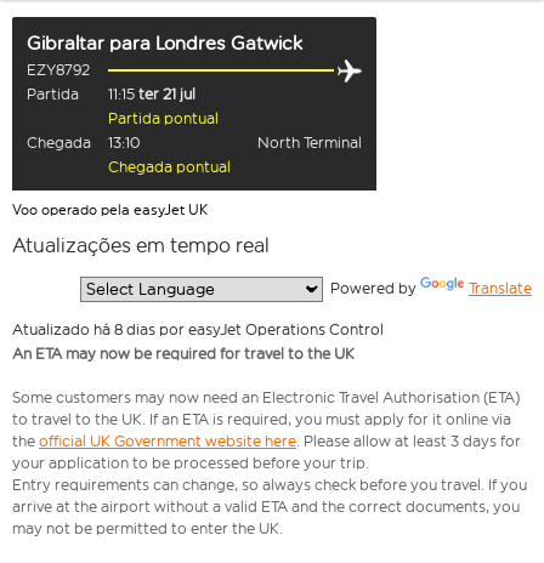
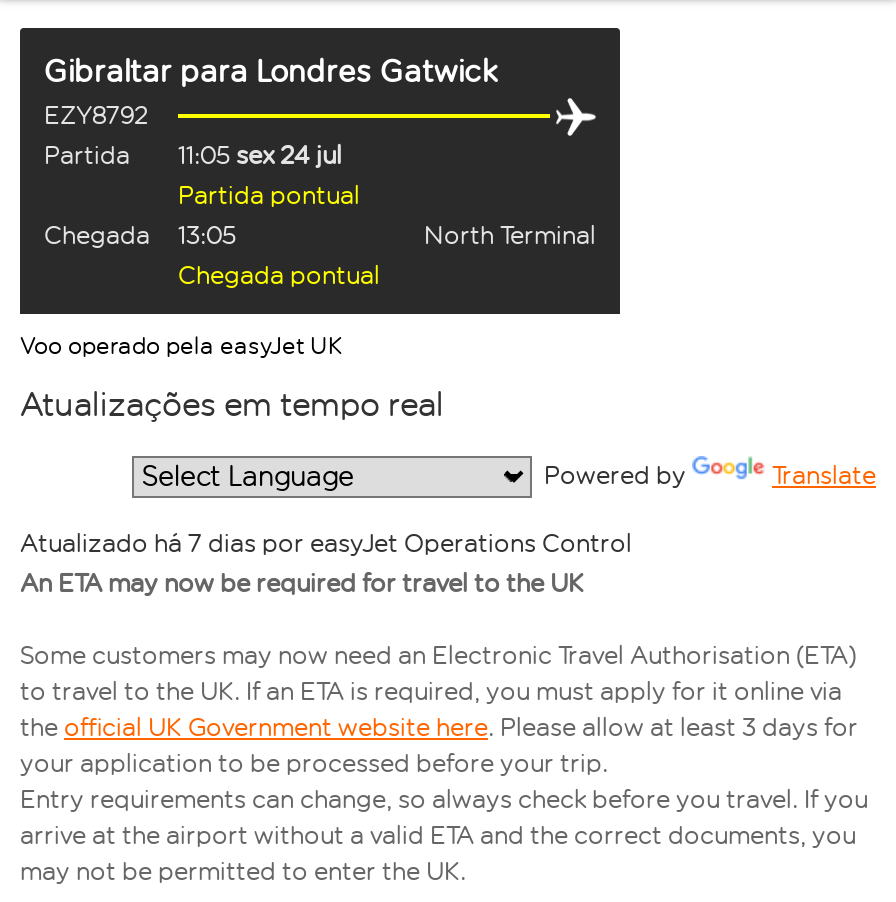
- Partida 11:15 ter 21 jul
+ Partida 11:05 sex 24 jul

- Chegada 13:10
+ Chegada 13:05

- Atualizado há 8 dias por easyJet Operations Control
+ Atualizado há 7 dias por easyJet Operations Control
